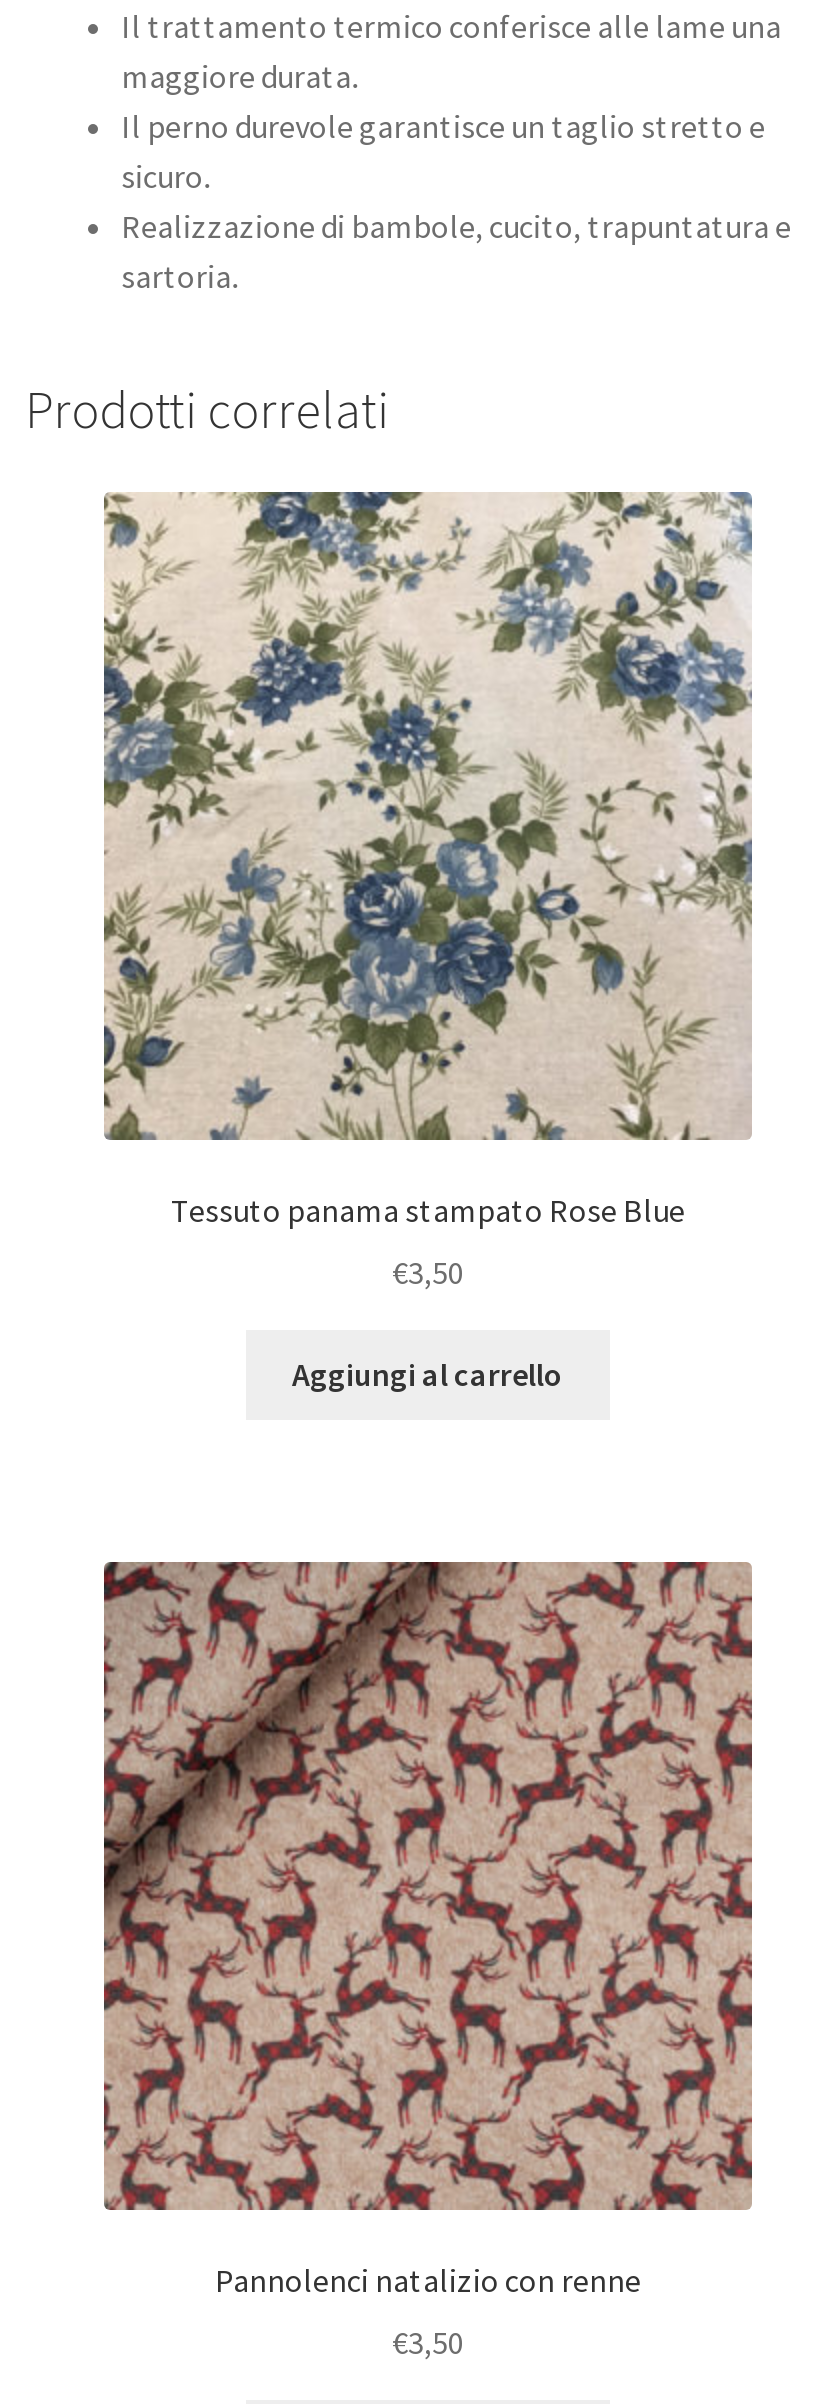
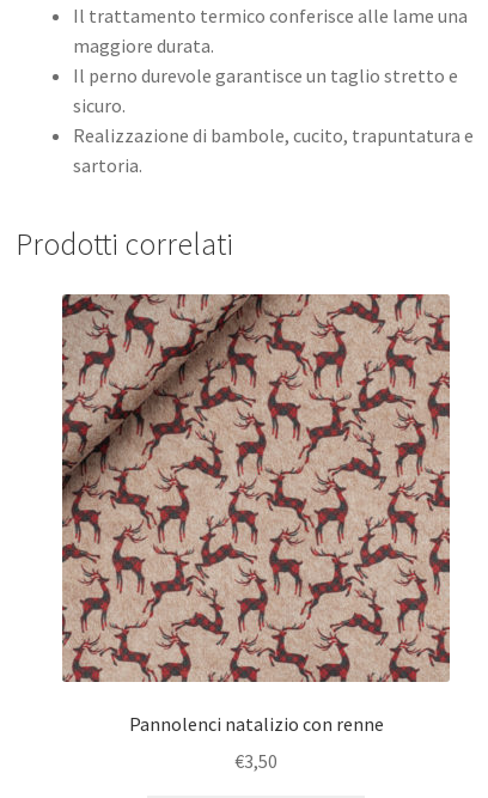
- [image]
- Tessuto panama stampato Rose Blue
- €3,50
- Aggiungi al carrello
